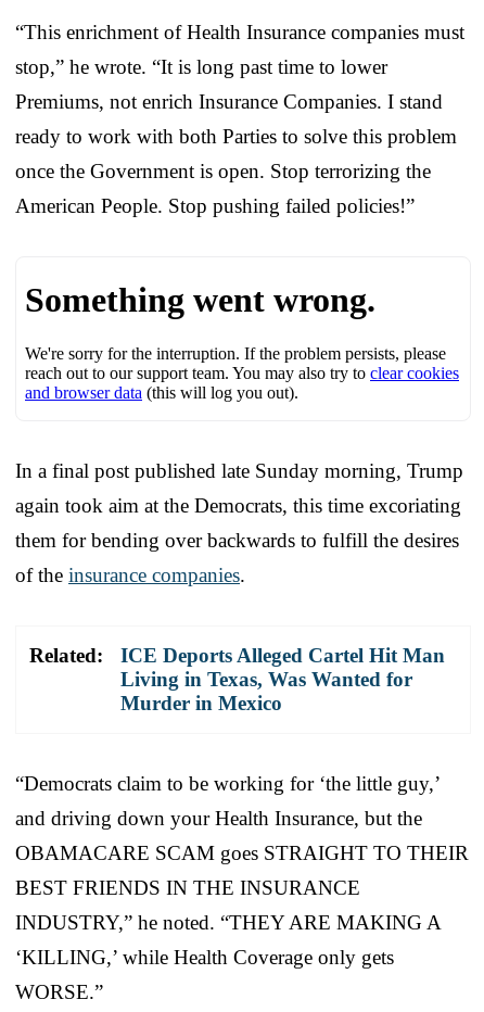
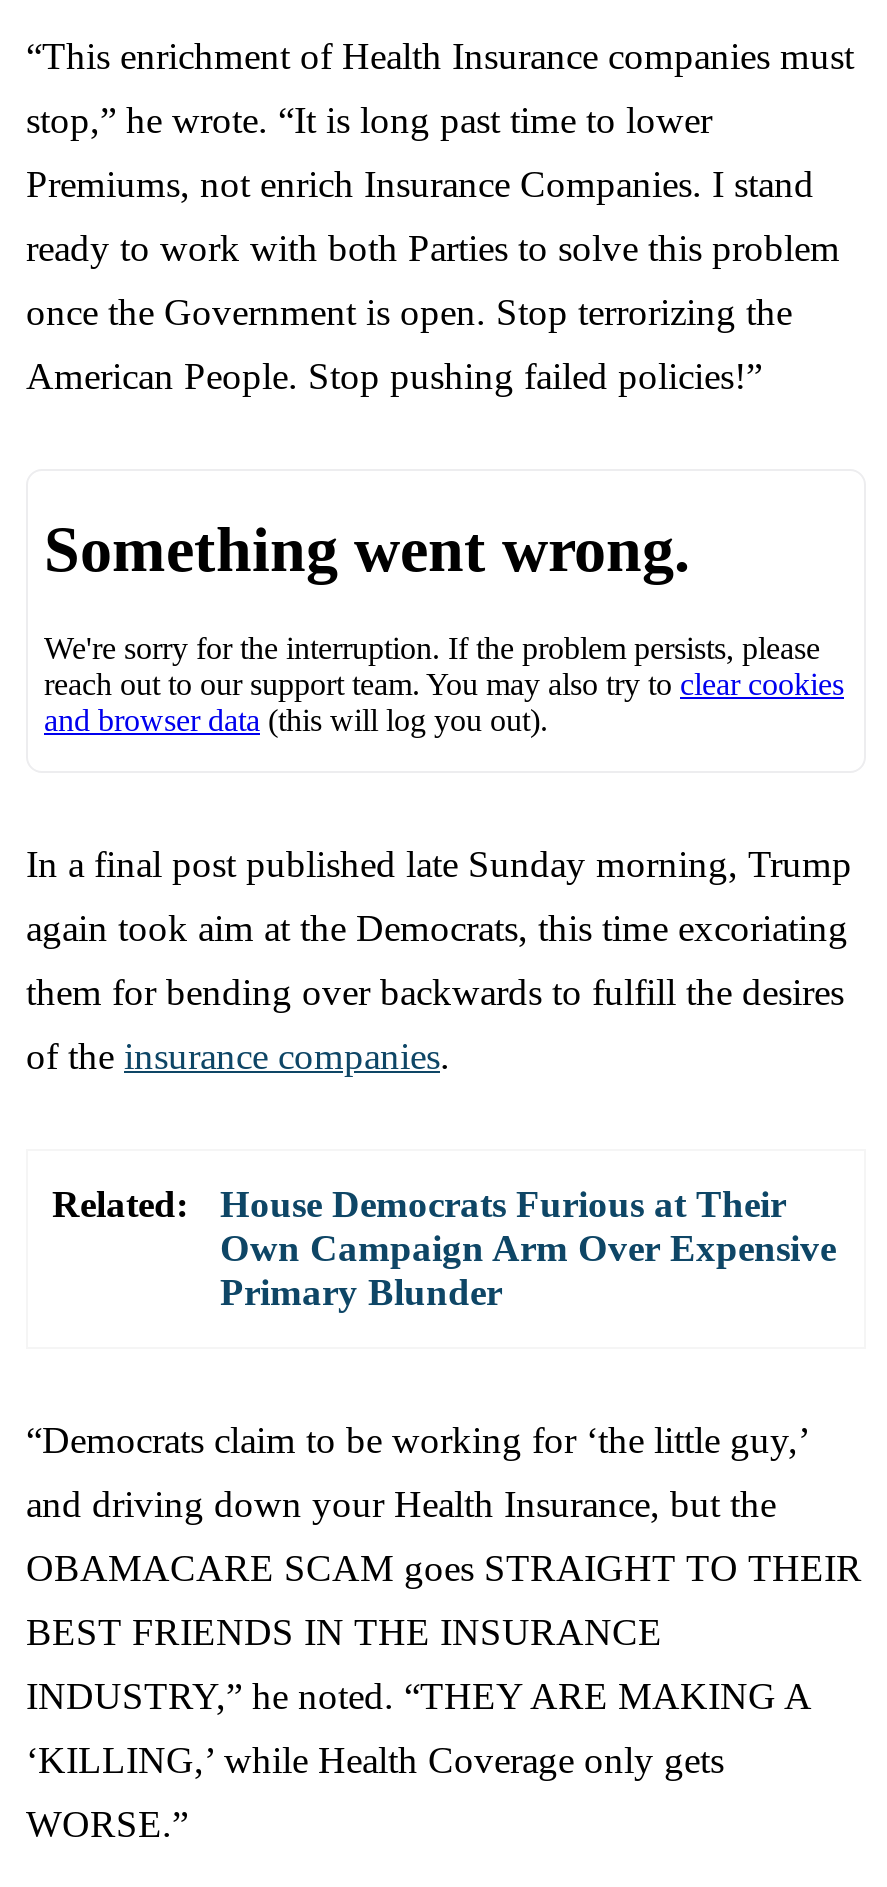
- ICE Deports Alleged Cartel Hit Man
- Living in Texas, Was Wanted for
- Murder in Mexico
+ House Democrats Furious at Their
+ Own Campaign Arm Over Expensive
+ Primary Blunder
